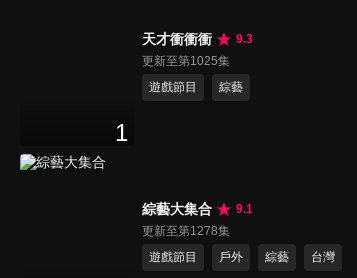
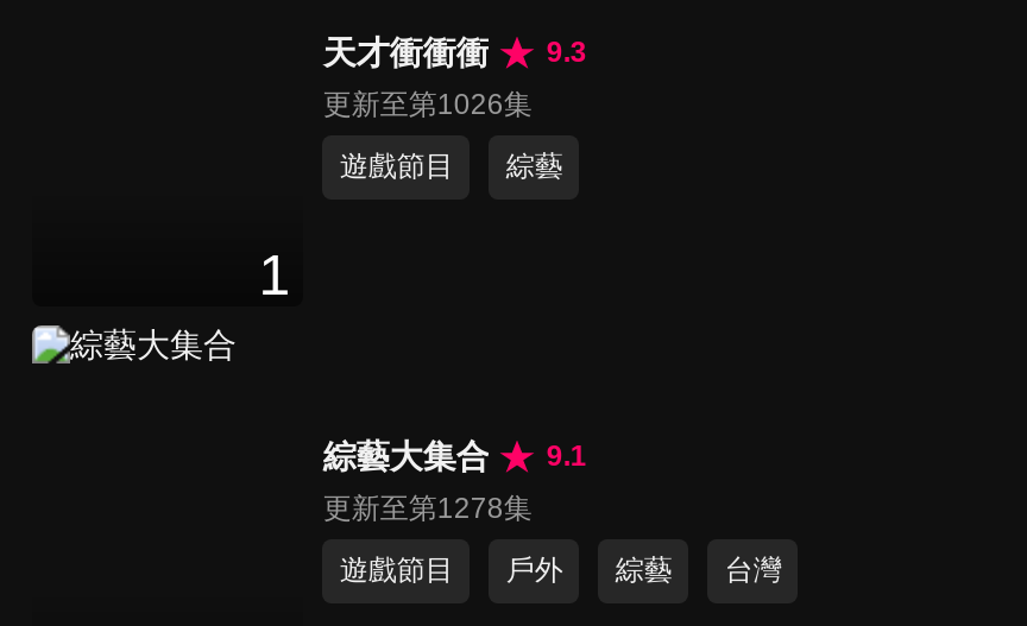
- 更新至第1025集
+ 更新至第1026集
